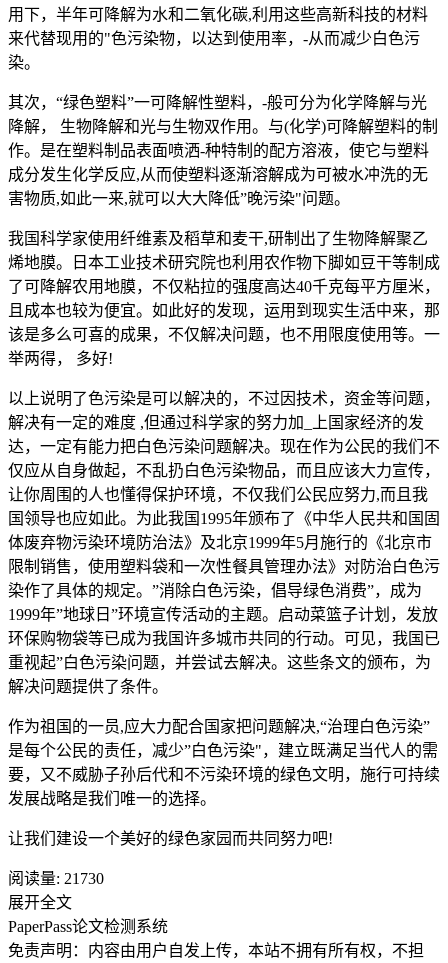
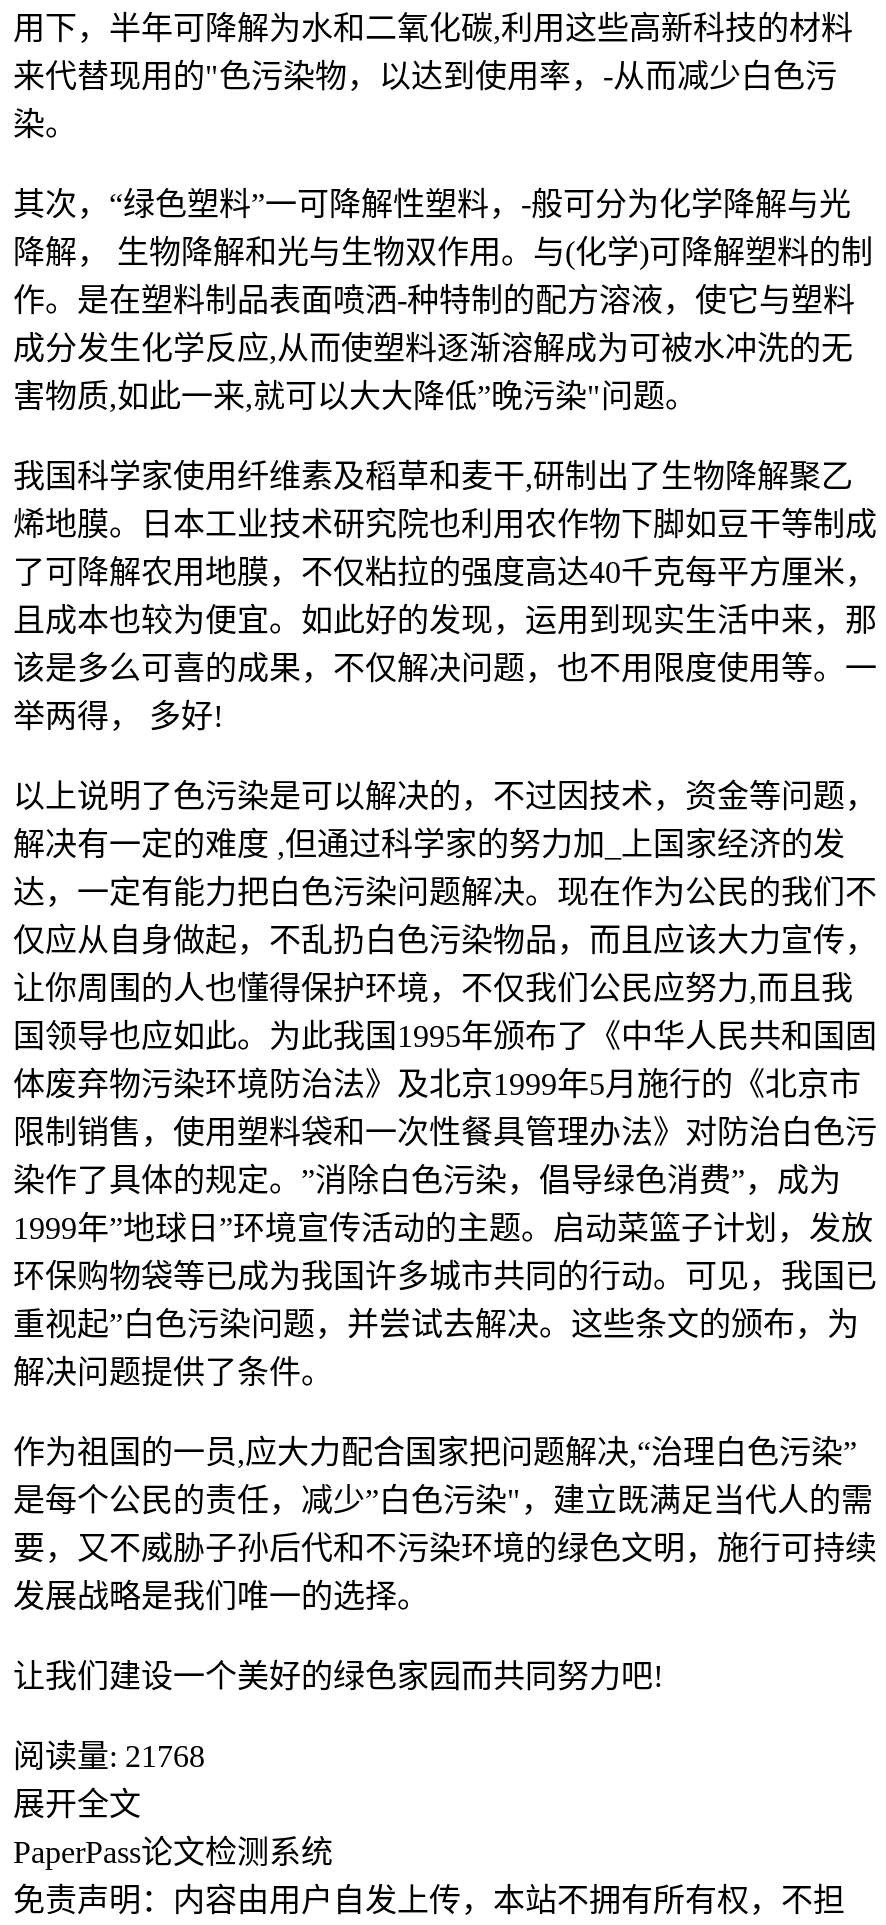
- 阅读量: 21730
+ 阅读量: 21768
